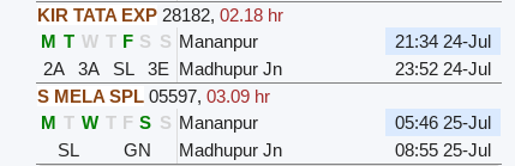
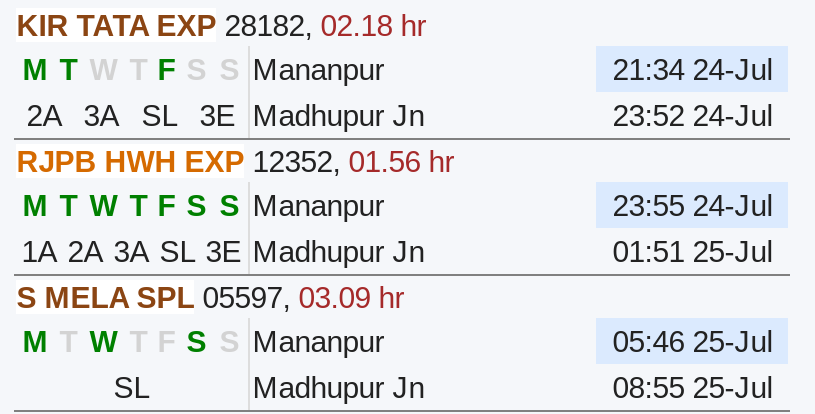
+ RJPB HWH EXP 12352, 01.56 hr
+ M T W T F S S Mananpur
+ 23:55 24-Jul
+ 1A 2A 3A SL 3E Madhupur Jn
+ 01:51 25-Jul

- GN
